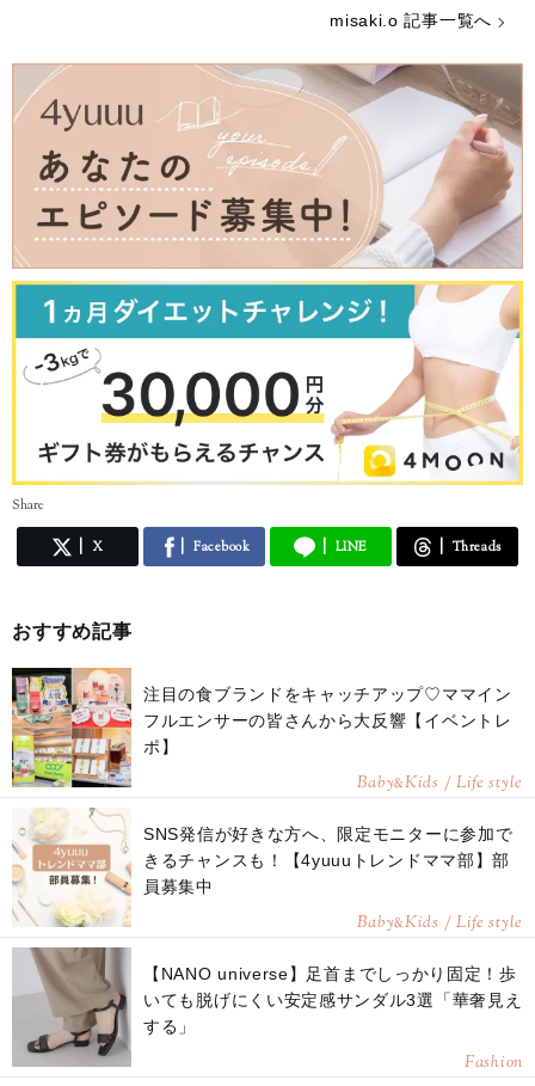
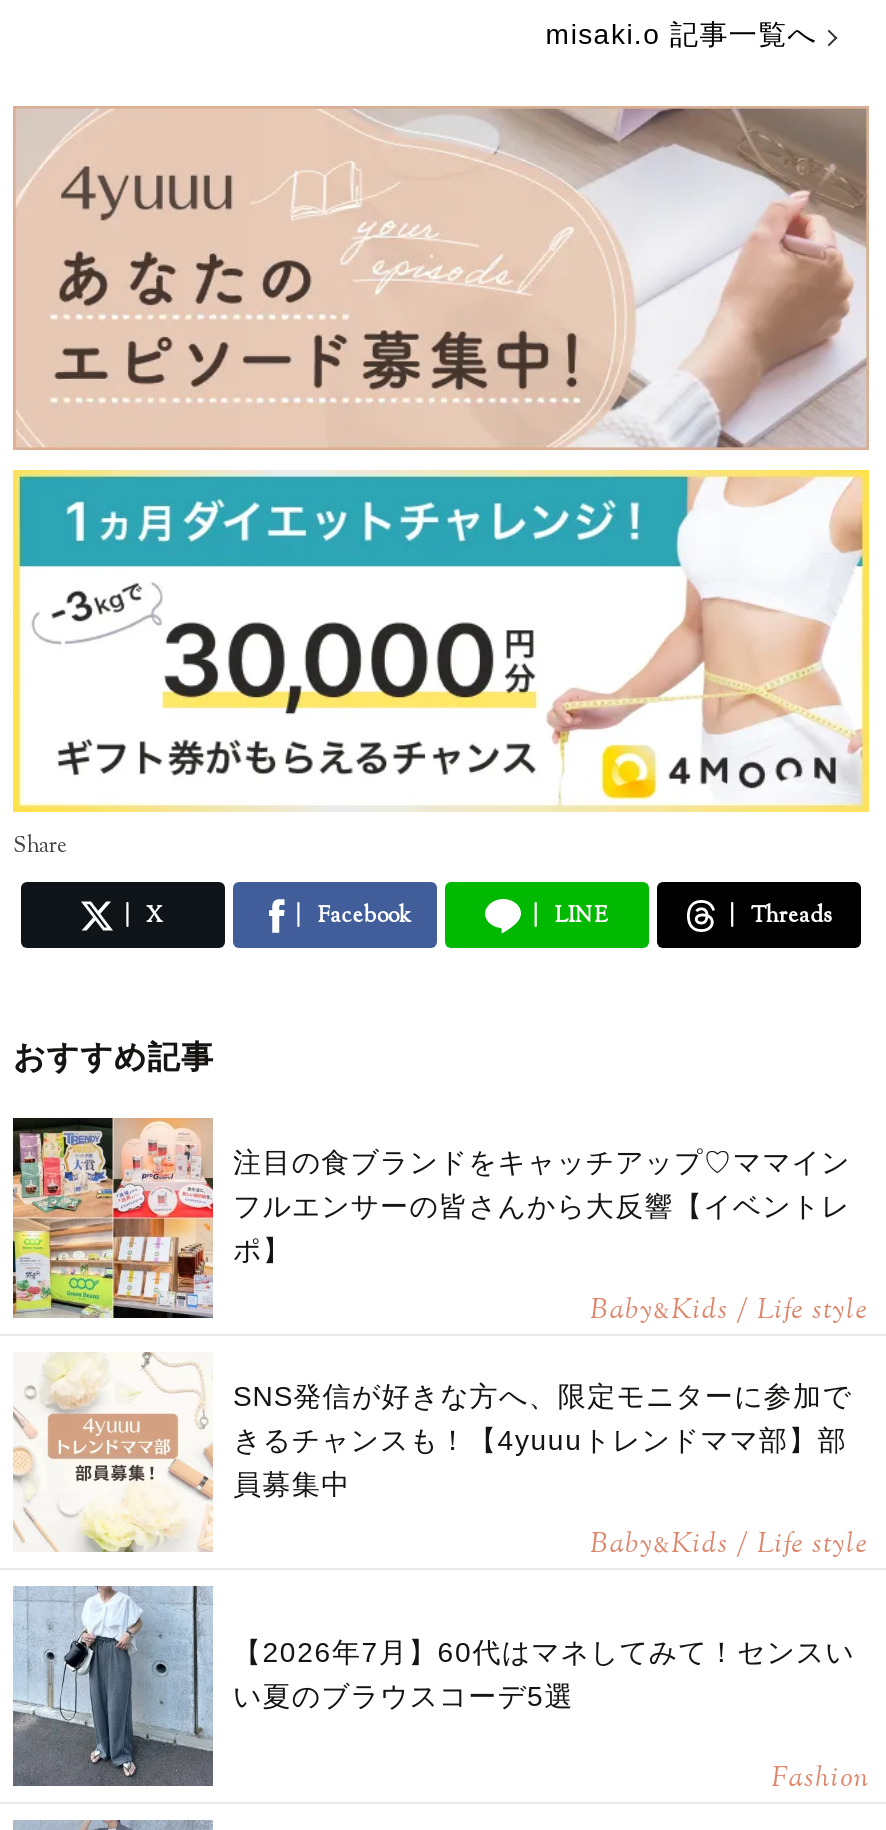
- [image]
- 【NANO universe】足首までしっかり固定！歩
- いても脱げにくい安定感サンダル3選「華奢見え
- する」
+ [image]
+ 【2026年7月】60代はマネしてみて！センスい
+ い夏のブラウスコーデ5選
